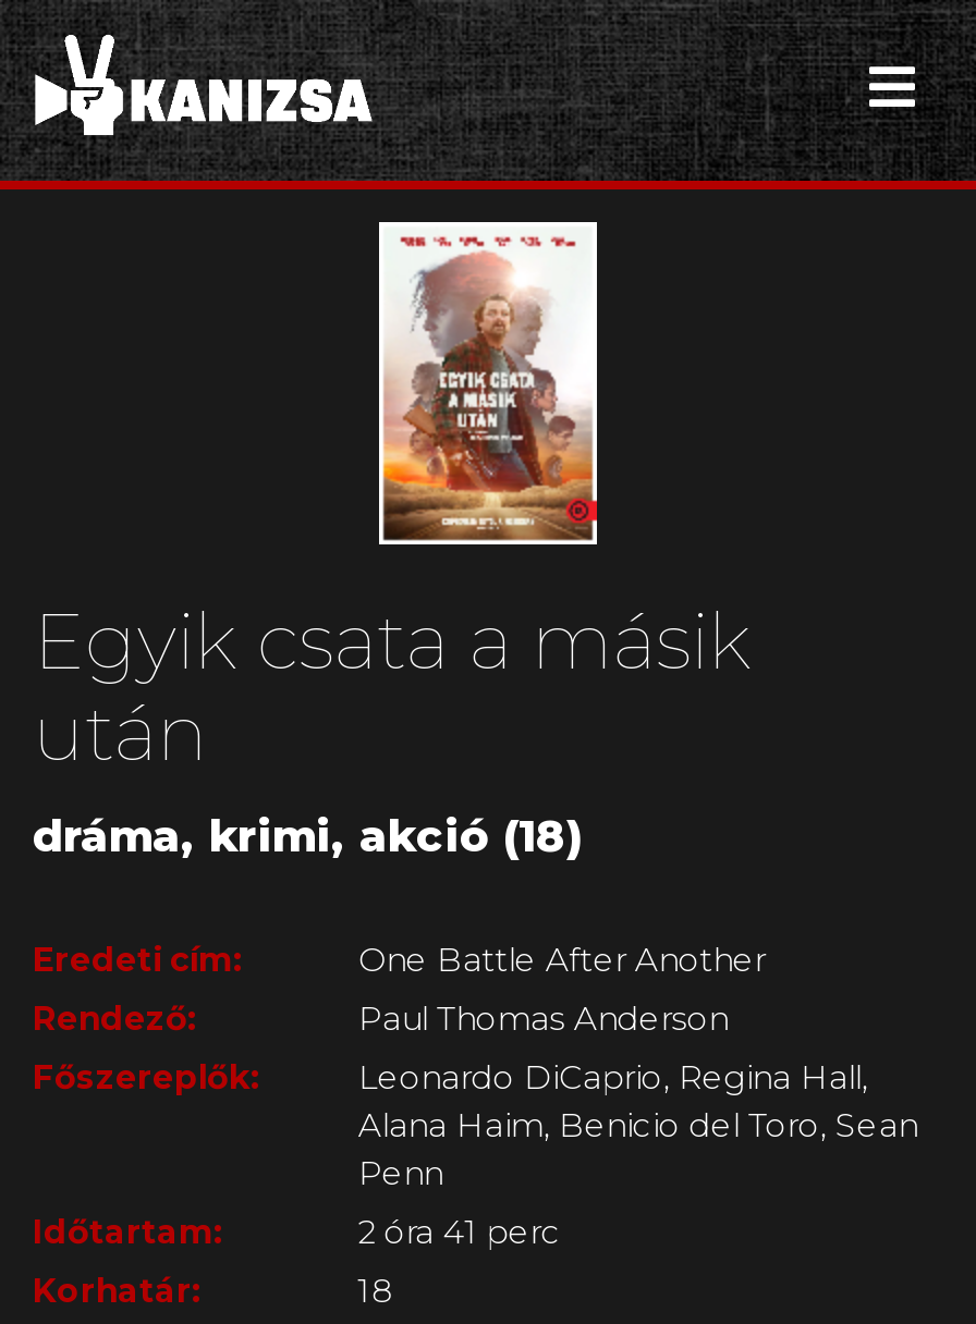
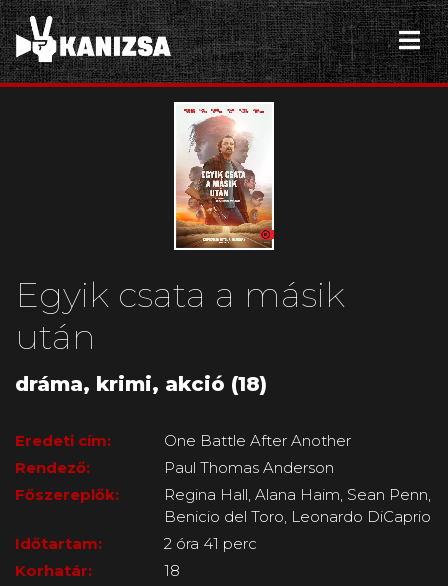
- Leonardo DiCaprio, Regina Hall,
- Alana Haim, Benicio del Toro, Sean
- Penn
+ Regina Hall, Alana Haim, Sean Penn,
+ Benicio del Toro, Leonardo DiCaprio
